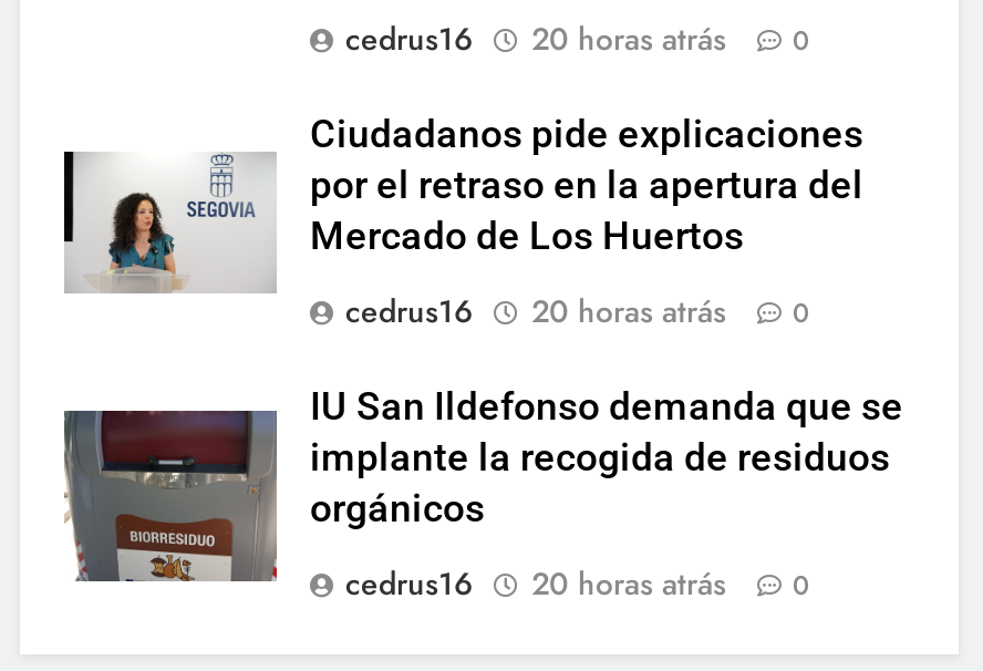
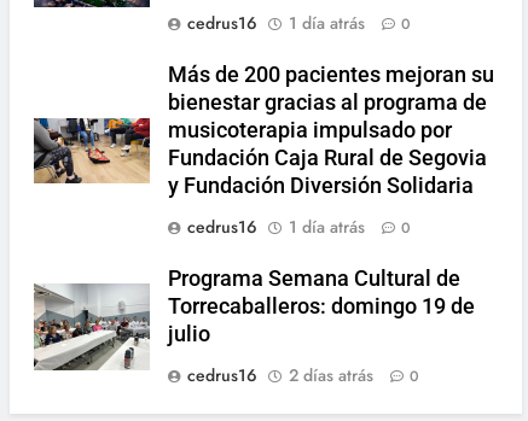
- cedrus16 20 horas atrás 0
+ cedrus16 1 día atrás 0

- [image]
- Ciudadanos pide explicaciones
- por el retraso en la apertura del
- Mercado de Los Huertos
+ [image]
+ Más de 200 pacientes mejoran su
+ bienestar gracias al programa de
+ musicoterapia impulsado por
+ Fundación Caja Rural de Segovia
+ y Fundación Diversión Solidaria

- cedrus16 20 horas atrás 0
+ cedrus16 1 día atrás 0

- [image]
- IU San Ildefonso demanda que se
- implante la recogida de residuos
- orgánicos
+ [image]
+ Programa Semana Cultural de
+ Torrecaballeros: domingo 19 de
+ julio

- cedrus16 20 horas atrás 0
+ cedrus16 2 días atrás 0
